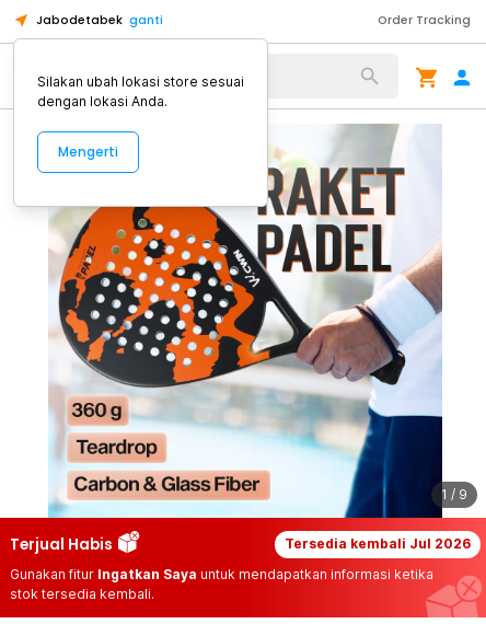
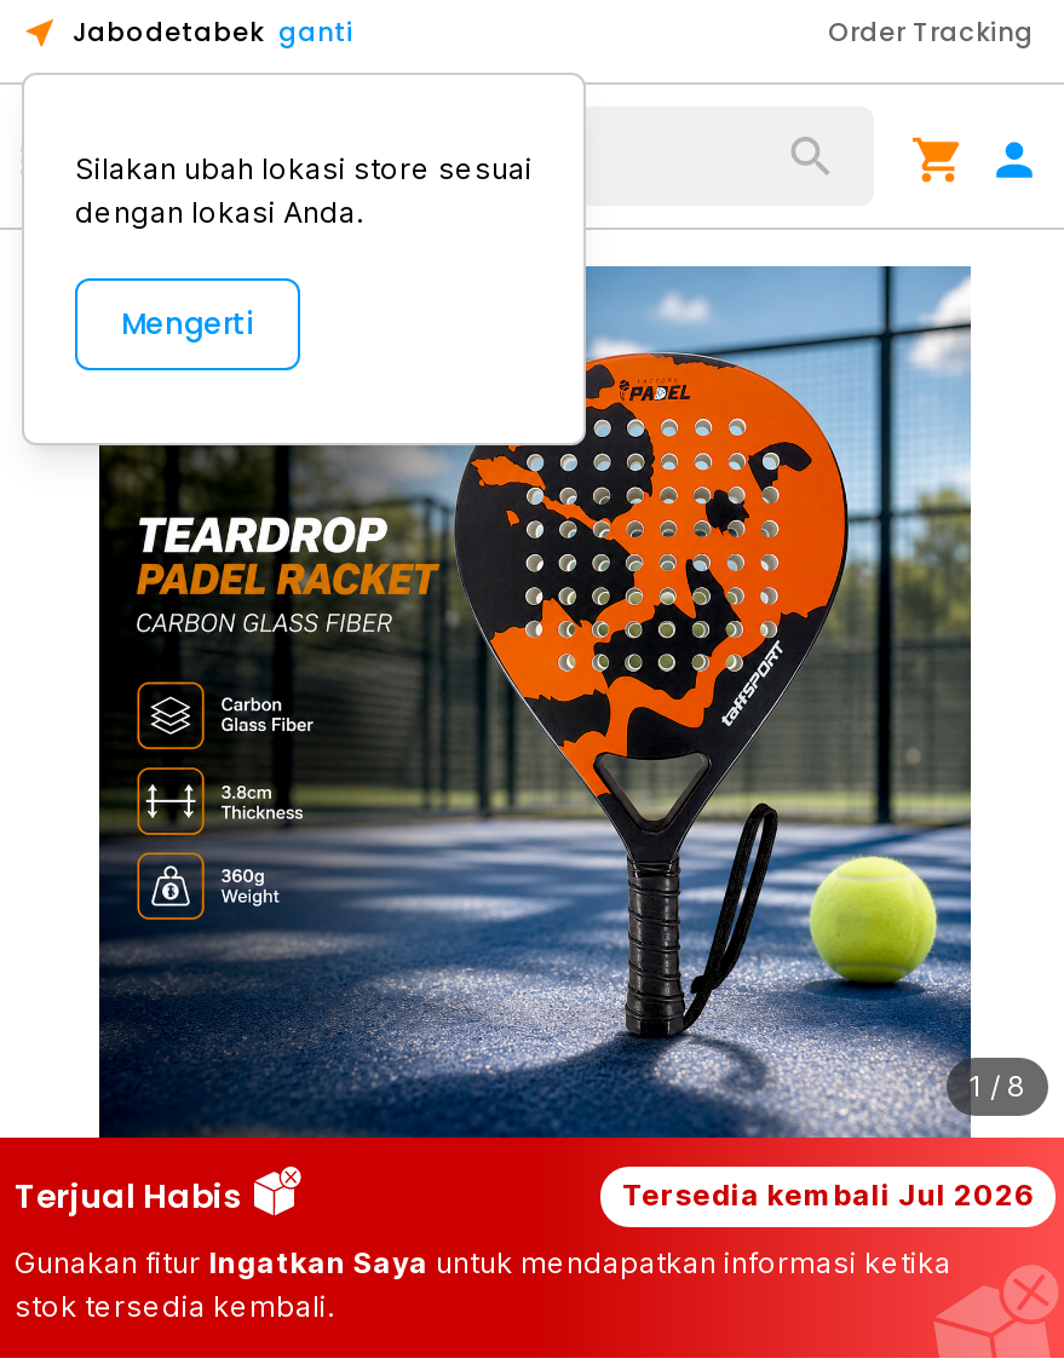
- [image]
- 1 / 9
+ [image]
+ 1 / 8
